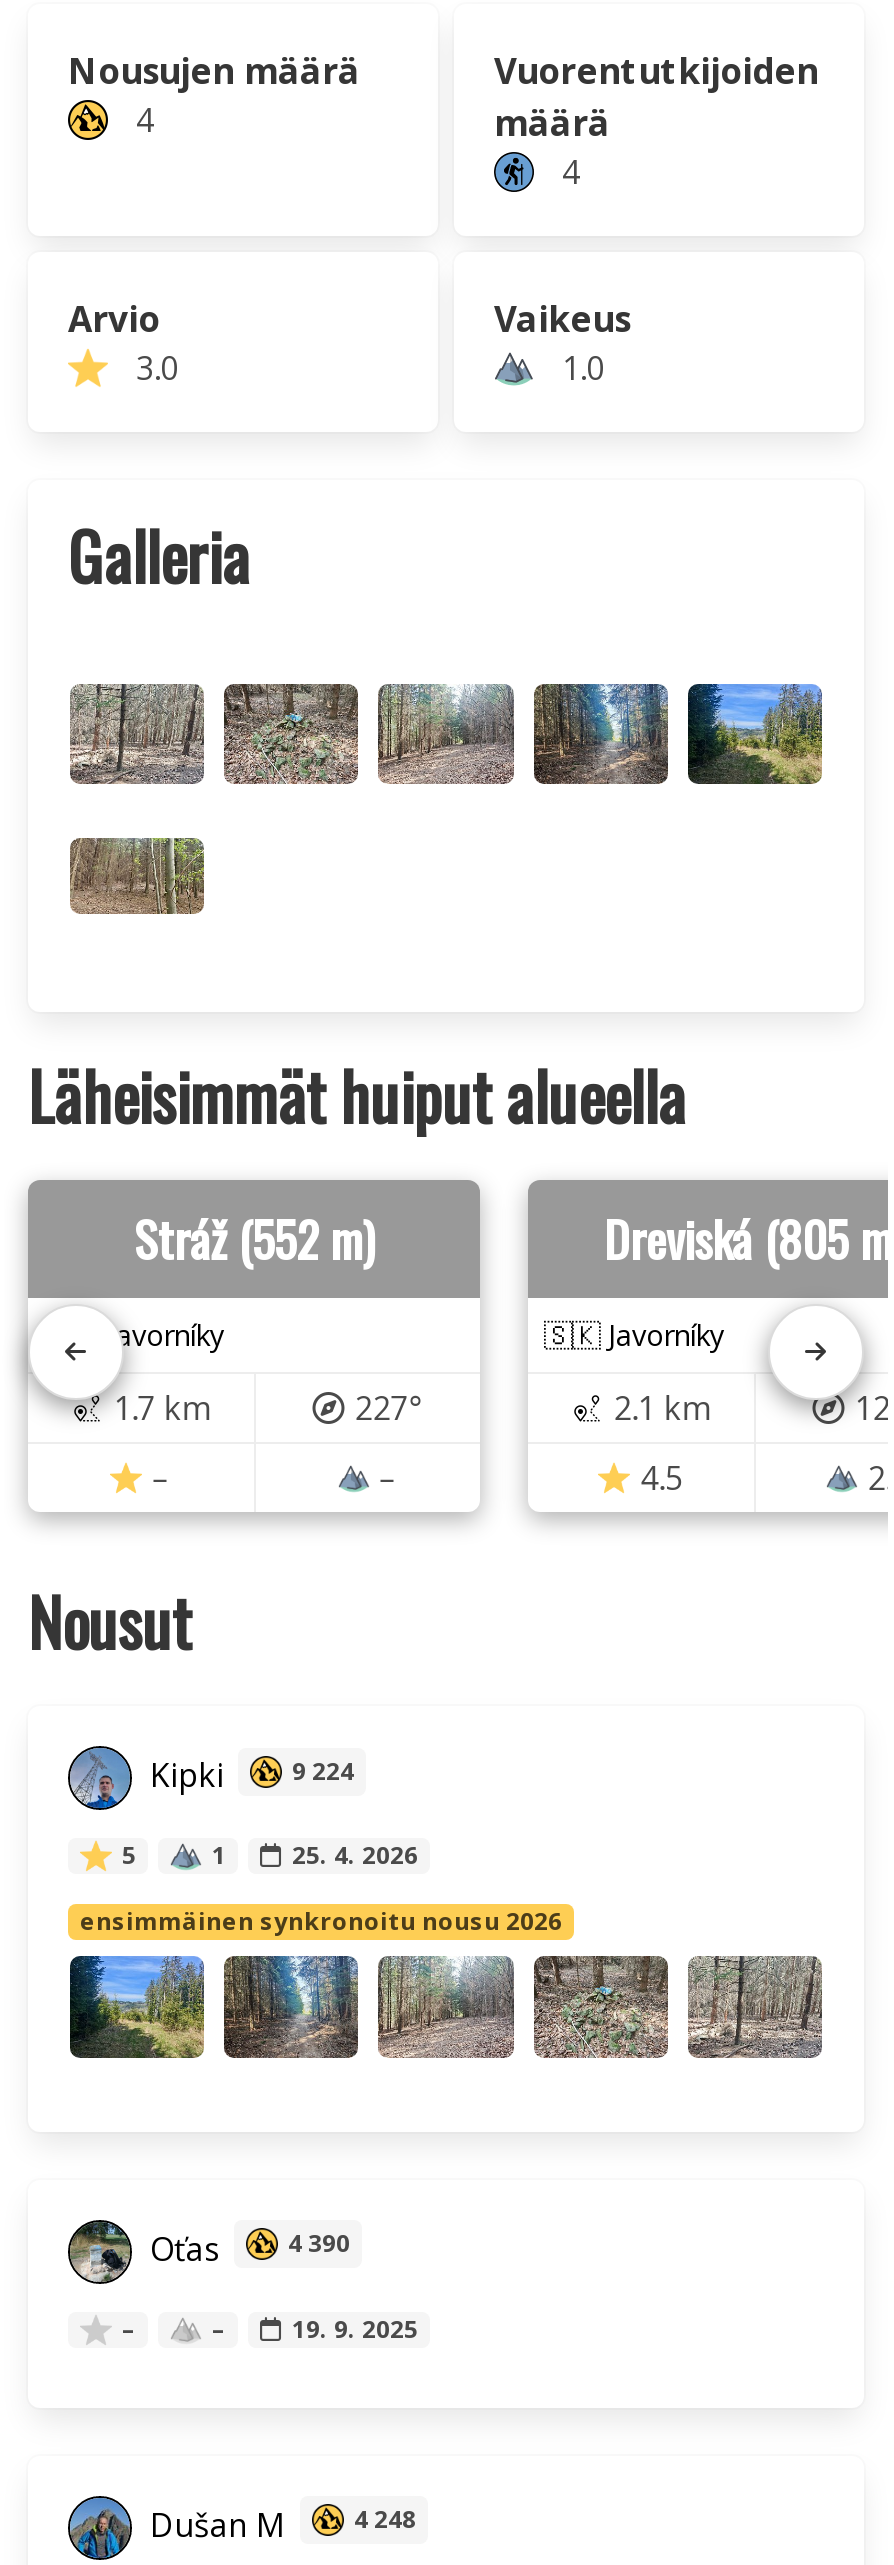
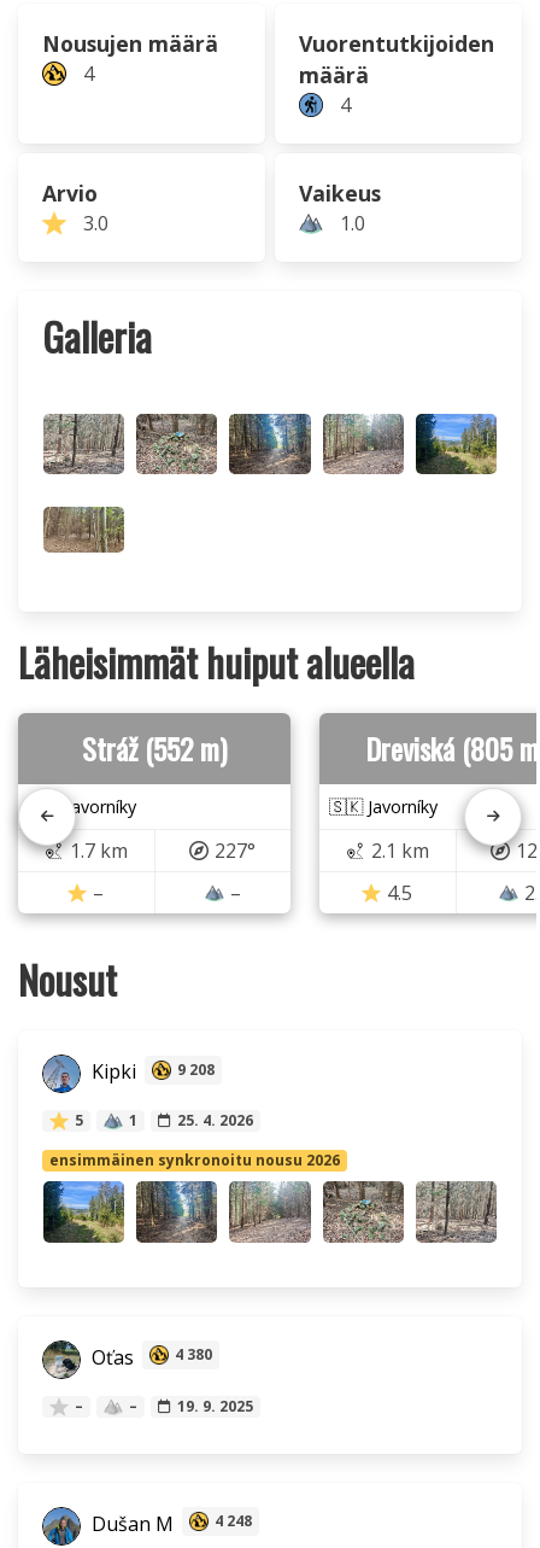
- [image]
+ [image]

- [image]
+ [image]

- Kipki 9 224
+ Kipki 9 208

- 4 390
+ 4 380
